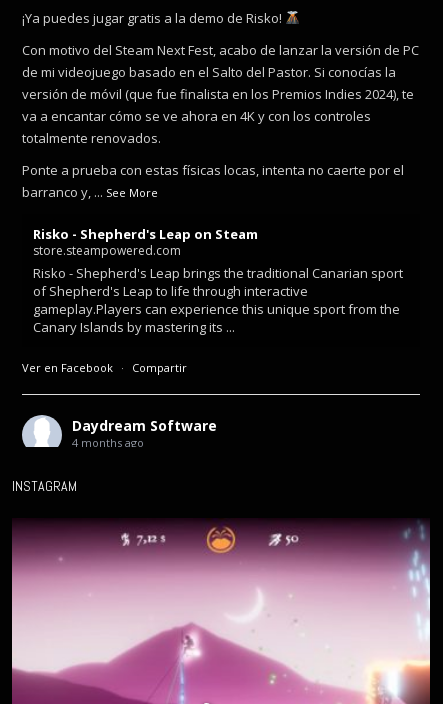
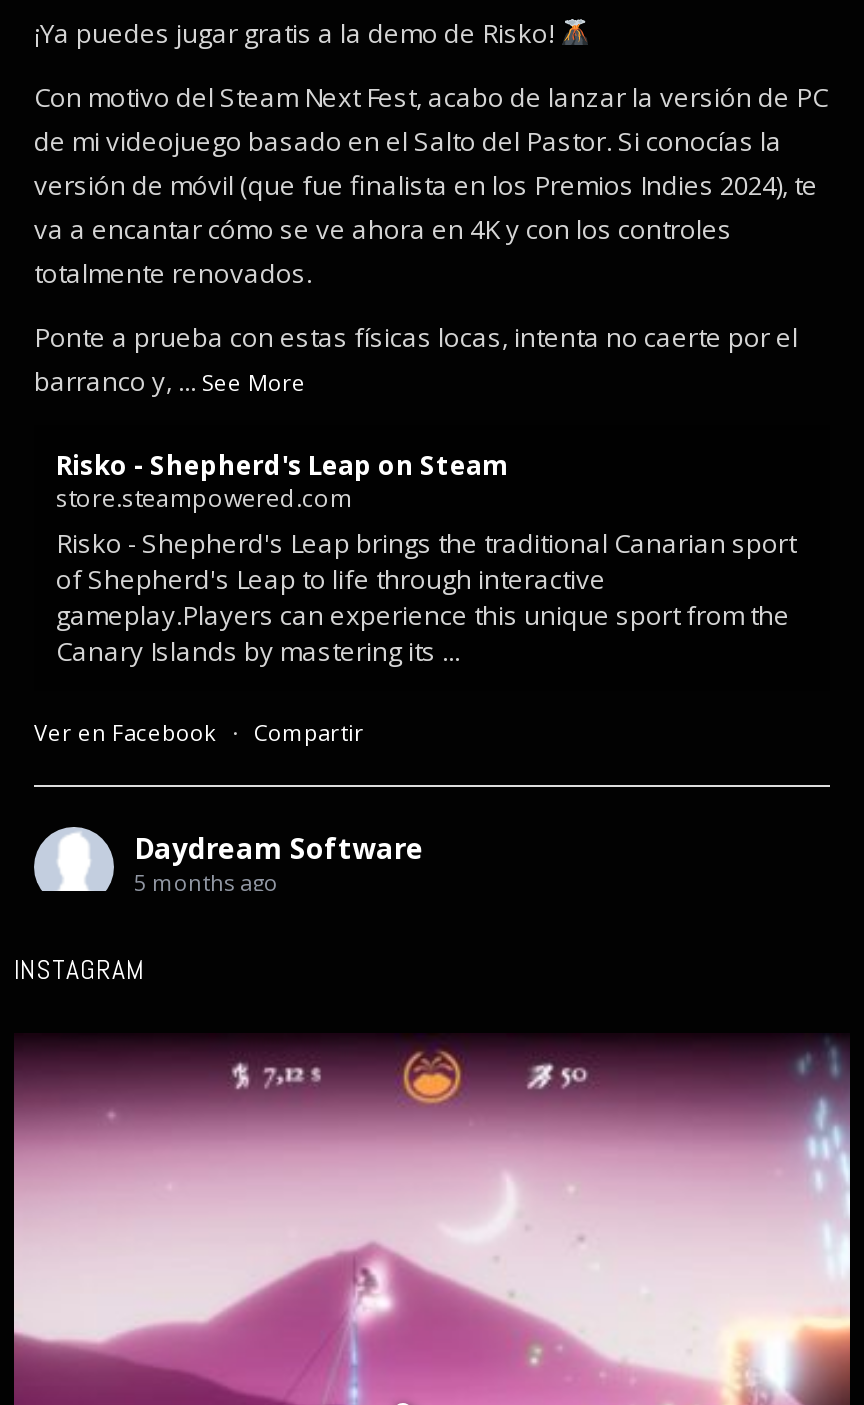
- 4 months ago
+ 5 months ago
